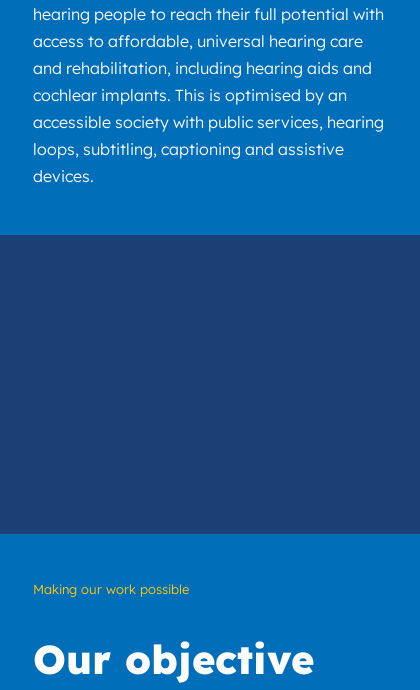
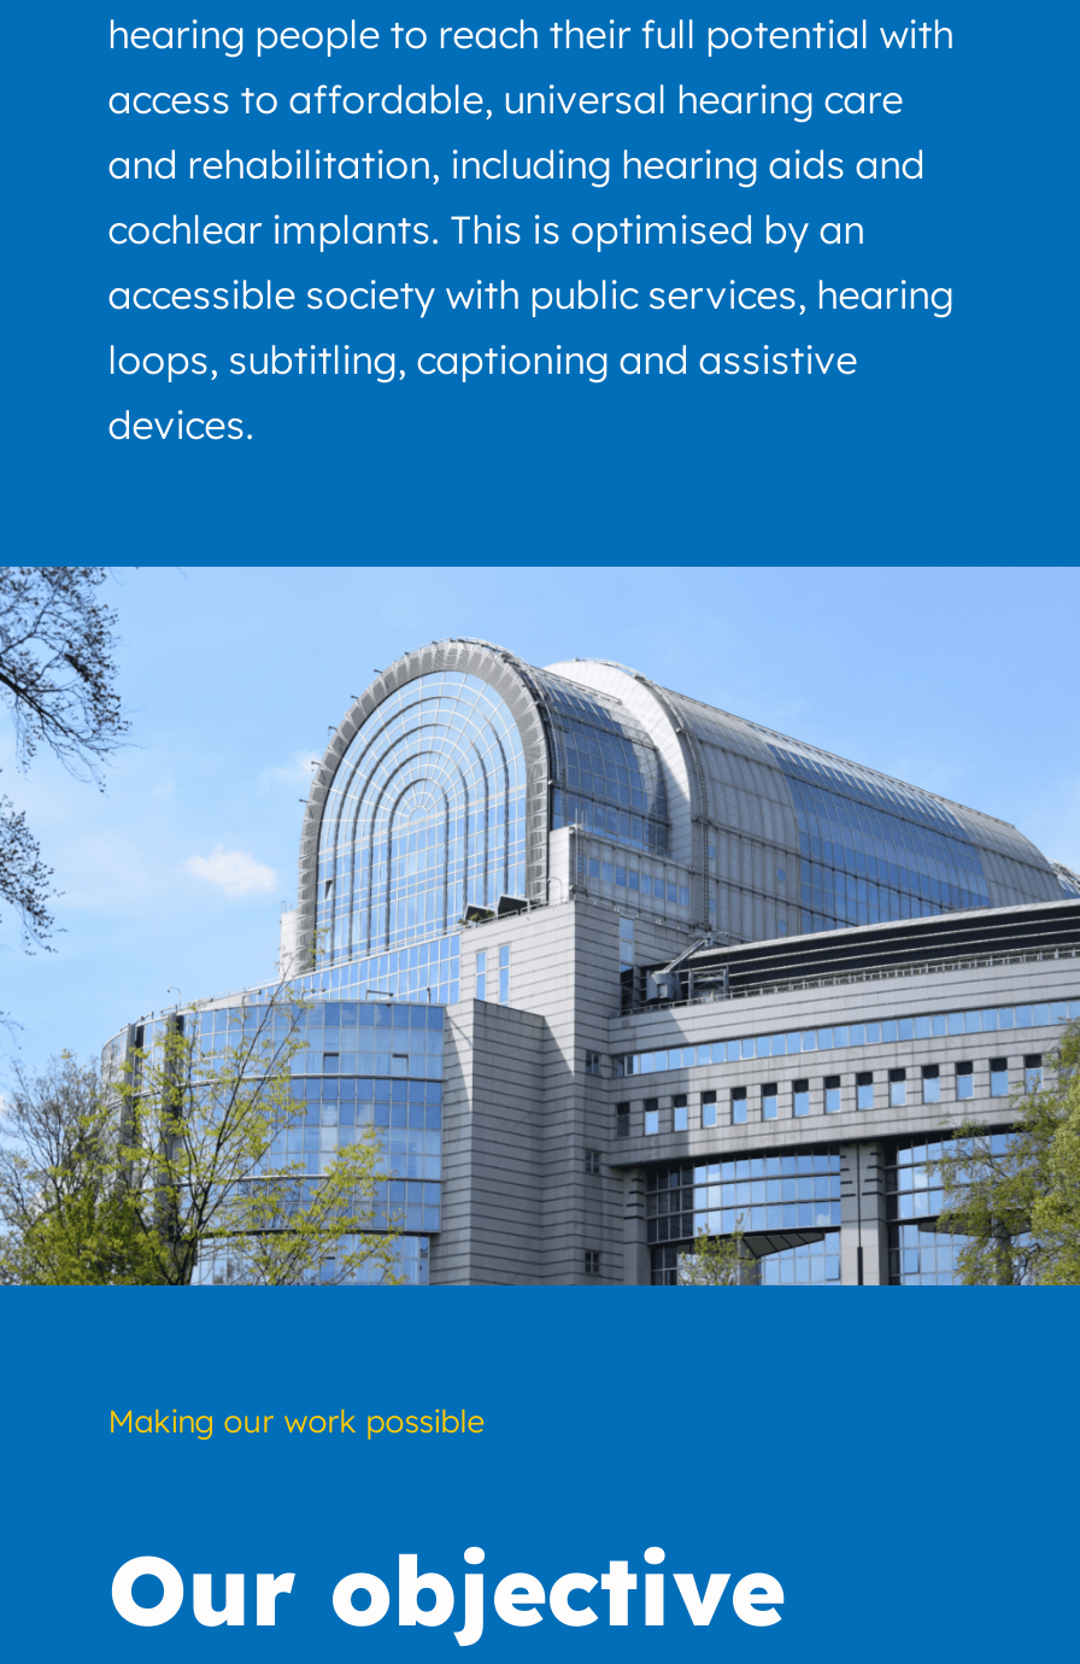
+ [image]
